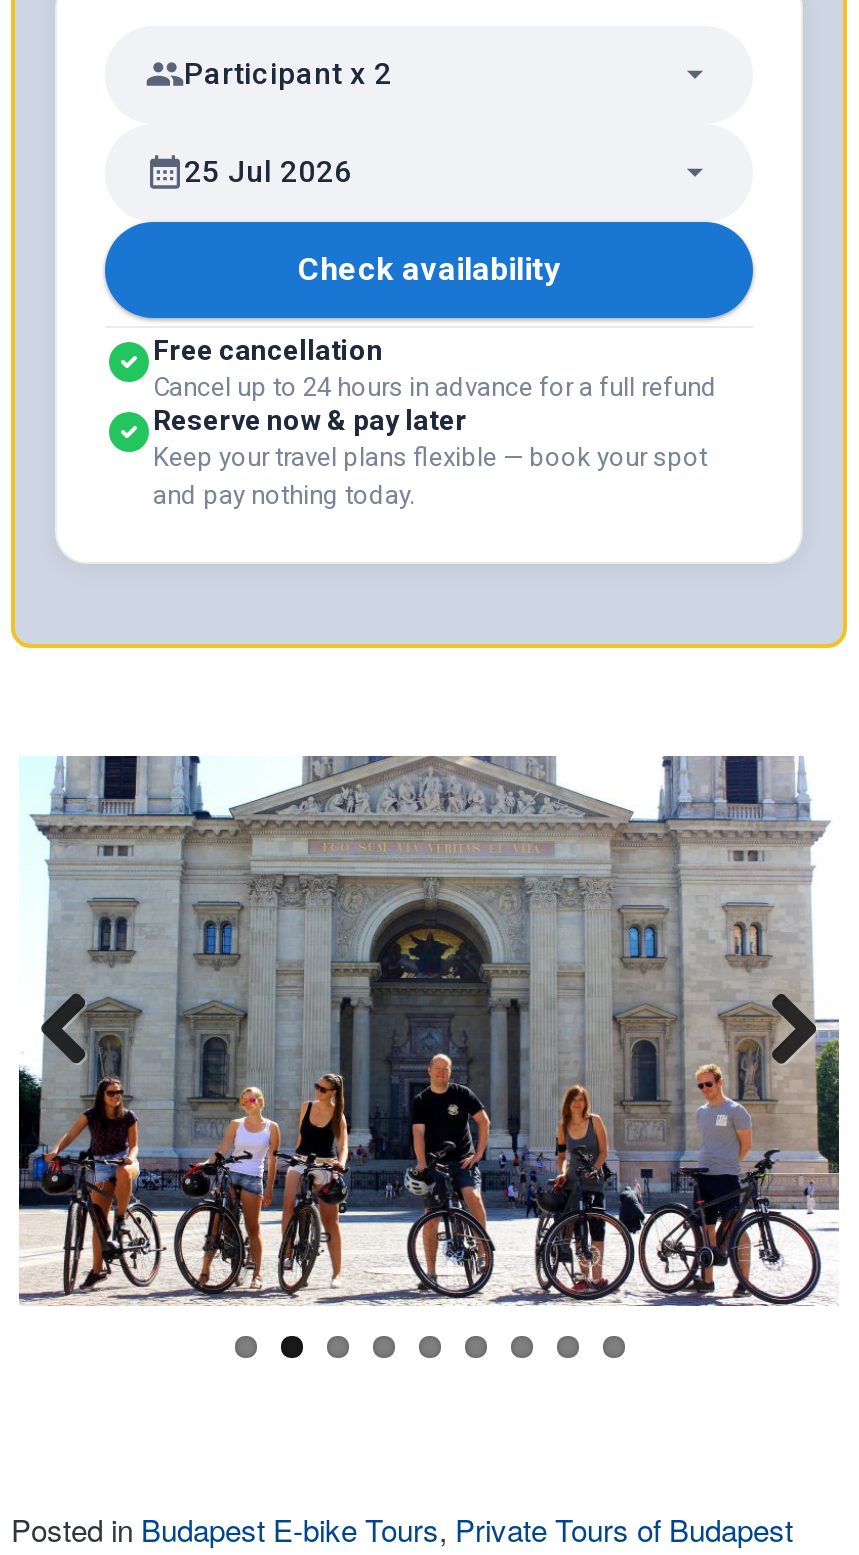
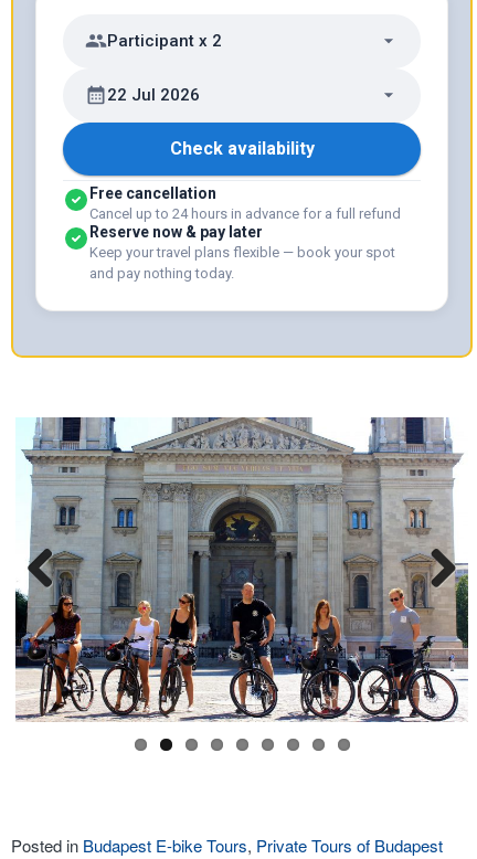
- 25 Jul 2026
+ 22 Jul 2026
